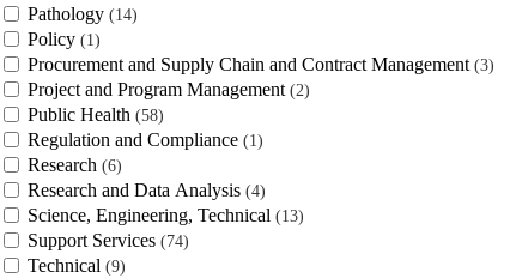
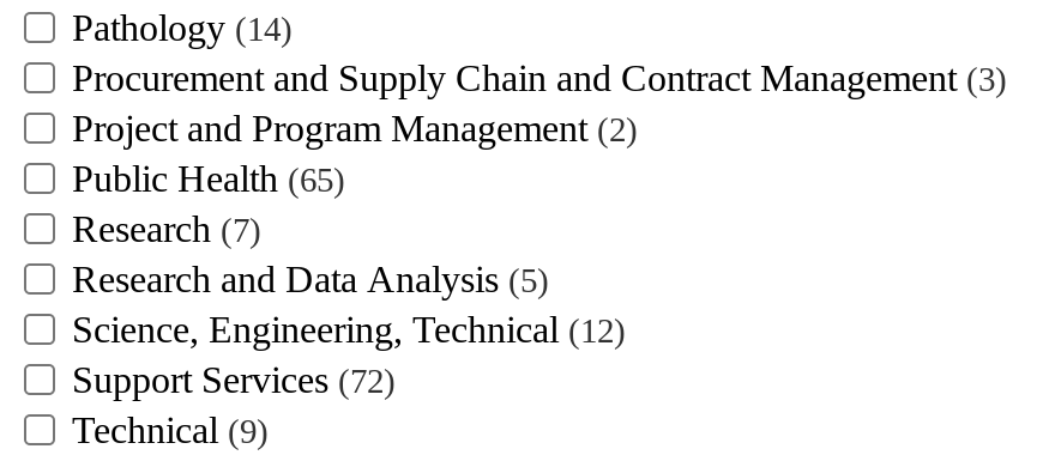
- Policy 1

- Public Health 58
- Regulation and Compliance 1
- Research 6
- Research and Data Analysis 4
- Science, Engineering, Technical 13
- Support Services 74
+ Public Health 65
+ Research 7
+ Research and Data Analysis 5
+ Science, Engineering, Technical 12
+ Support Services 72
